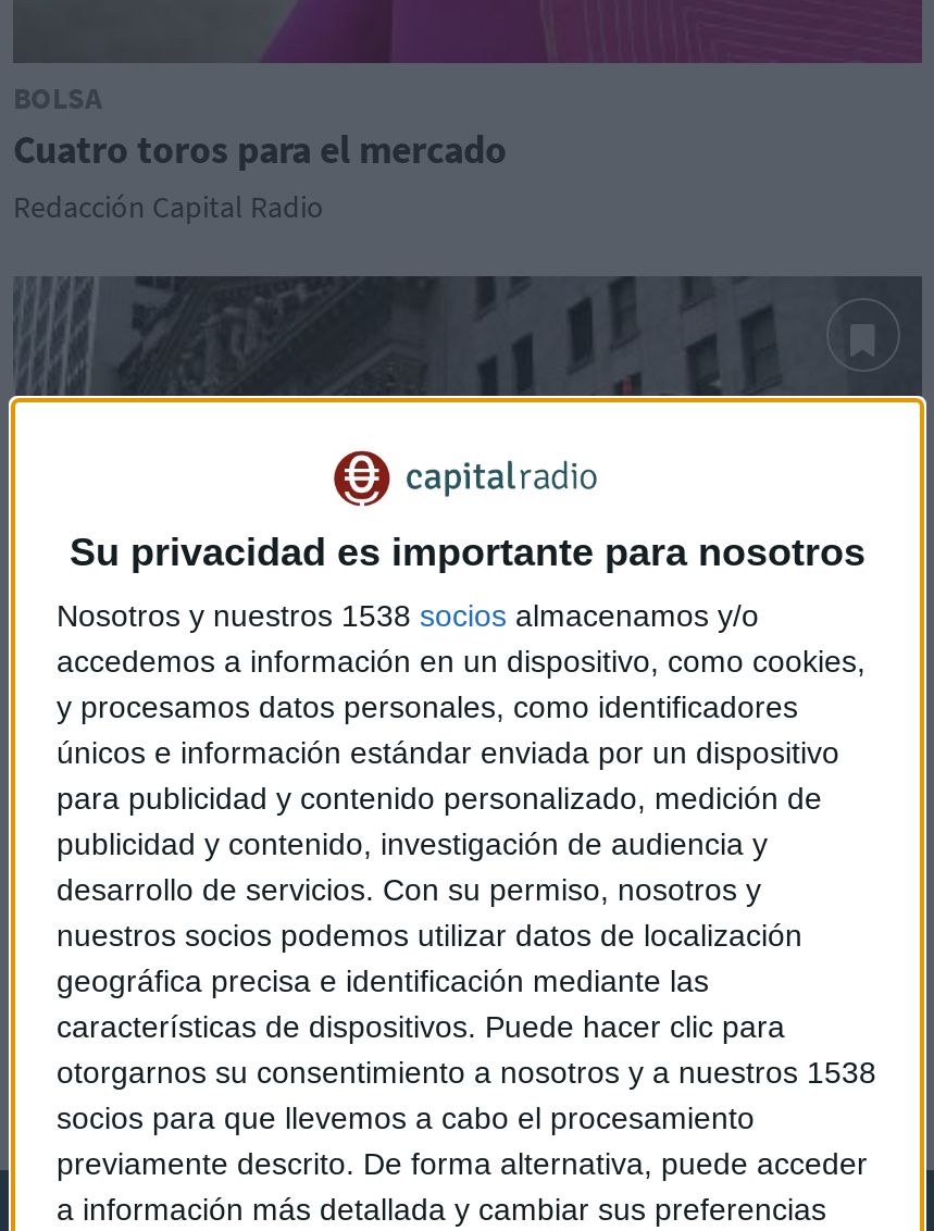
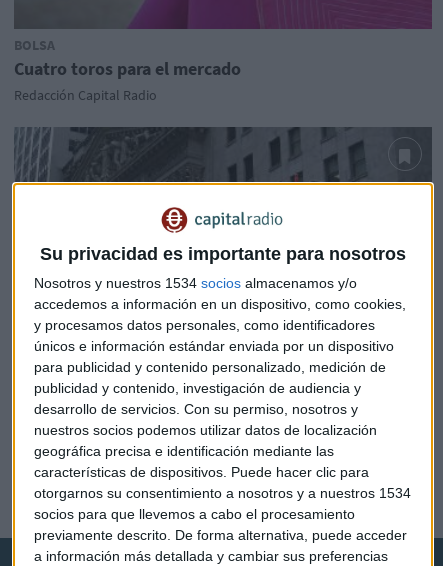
- Nosotros y nuestros 1538 socios almacenamos y/o
+ Nosotros y nuestros 1534 socios almacenamos y/o

- otorgarnos su consentimiento a nosotros y a nuestros 1538
+ otorgarnos su consentimiento a nosotros y a nuestros 1534
